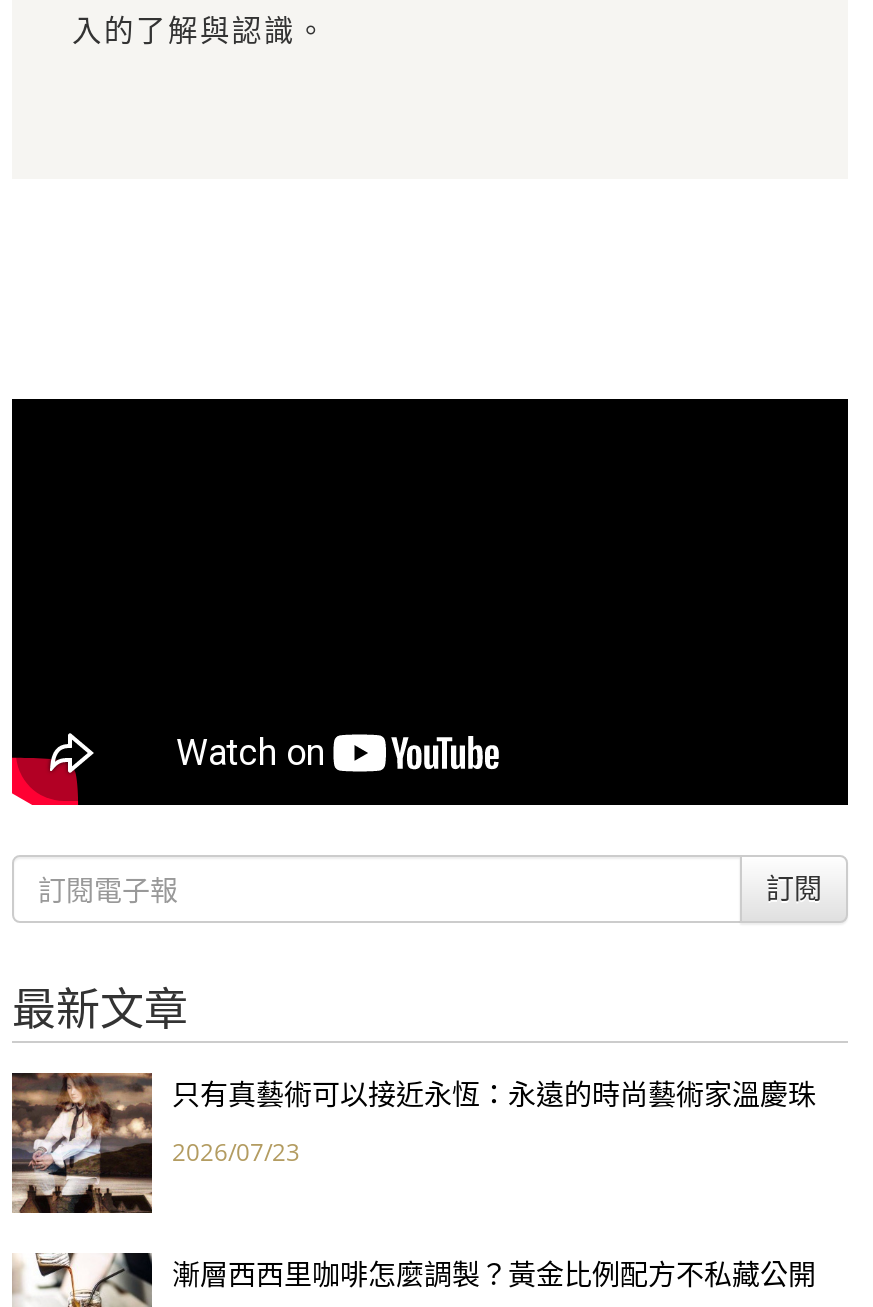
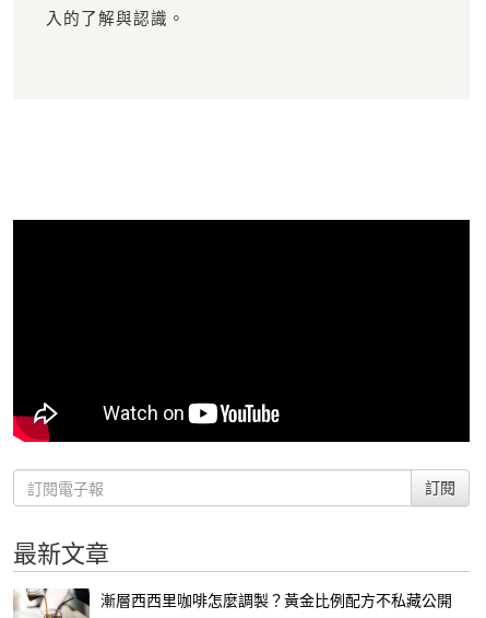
- [image]
- 只有真藝術可以接近永恆：永遠的時尚藝術家溫慶珠
- 2026/07/23
